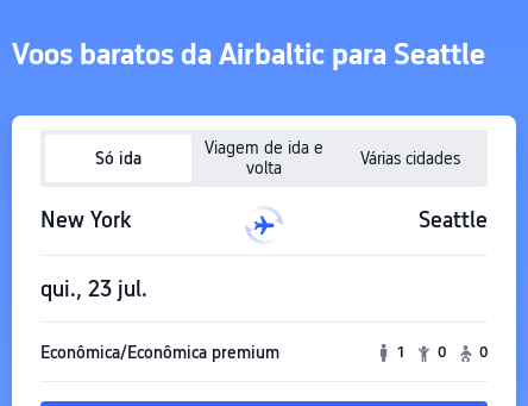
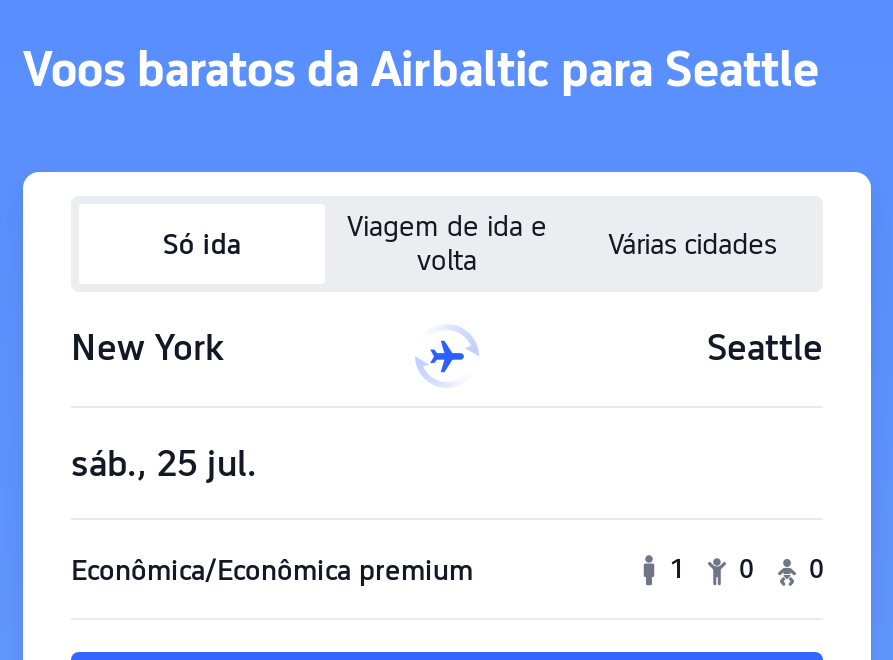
- qui., 23 jul.
+ sáb., 25 jul.
